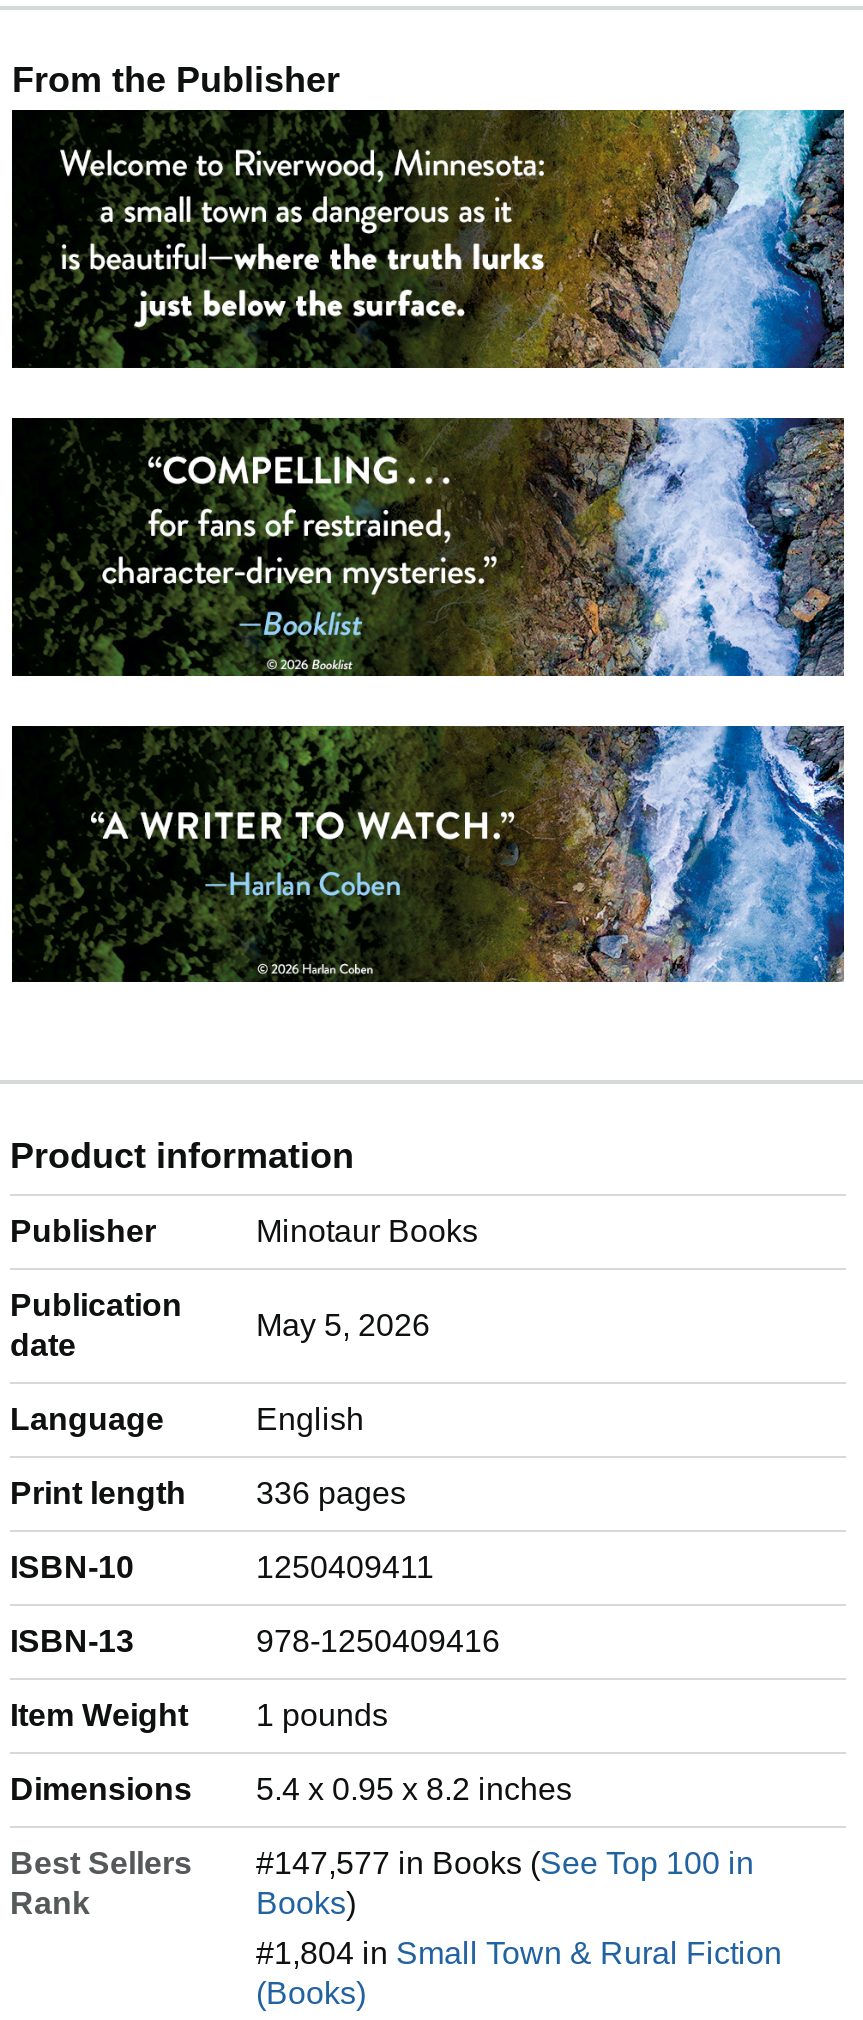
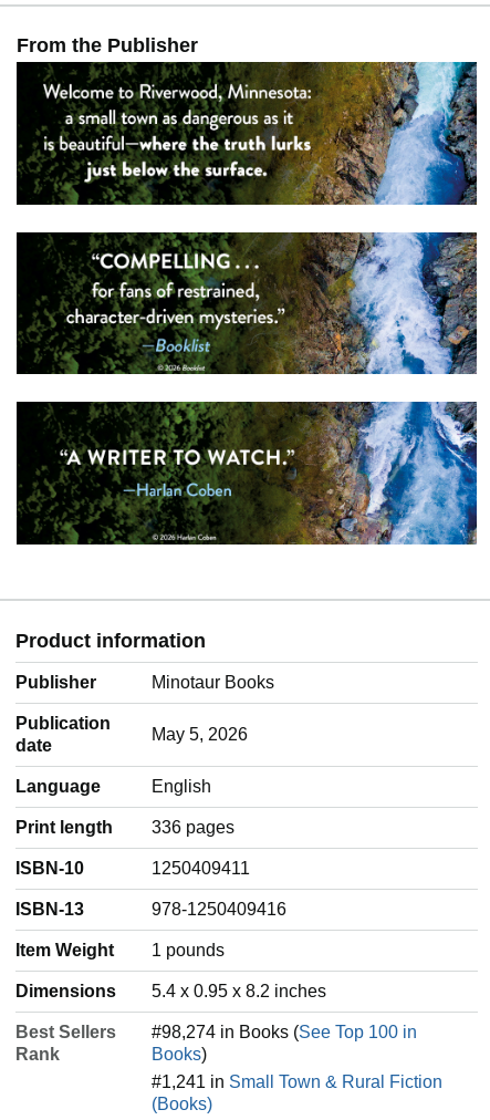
- #147,577 in Books (See Top 100 in
+ #98,274 in Books (See Top 100 in

- #1,804 in Small Town & Rural Fiction
+ #1,241 in Small Town & Rural Fiction
